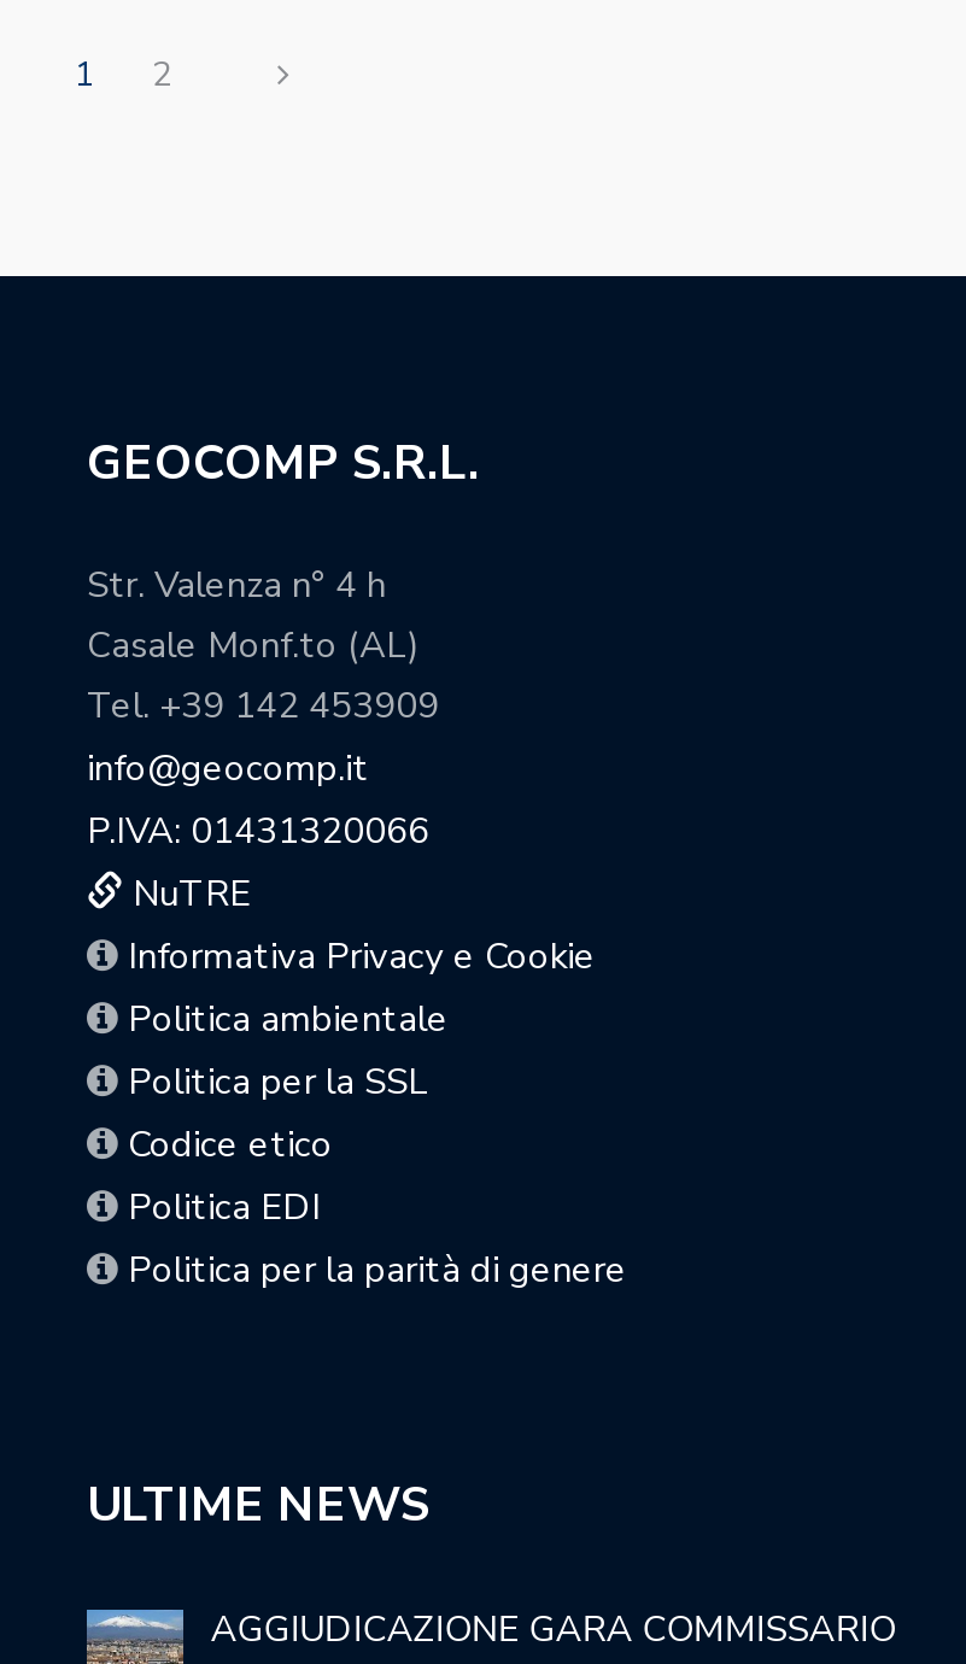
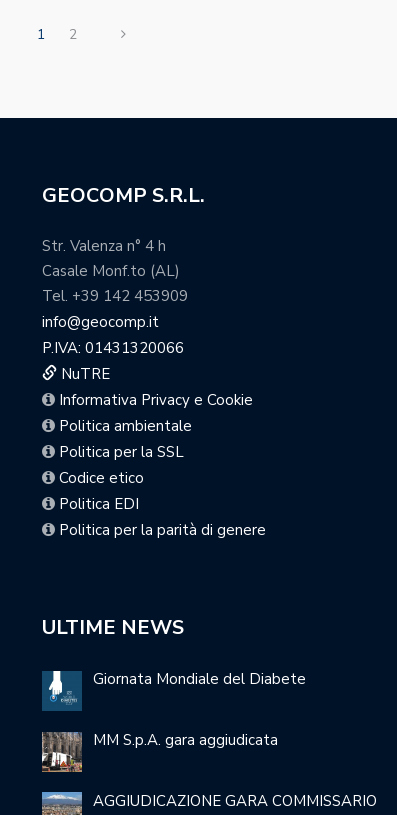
+ [image]

+ [image]
+ Giornata Mondiale del Diabete
+ MM S.p.A. gara aggiudicata
